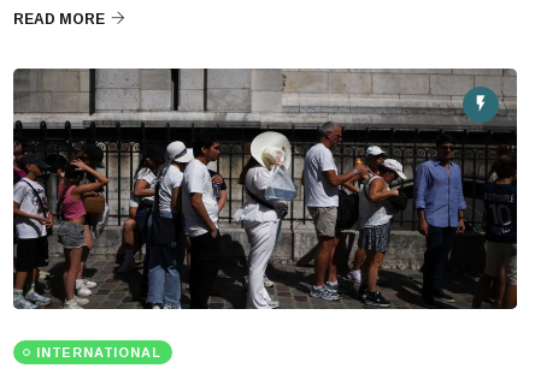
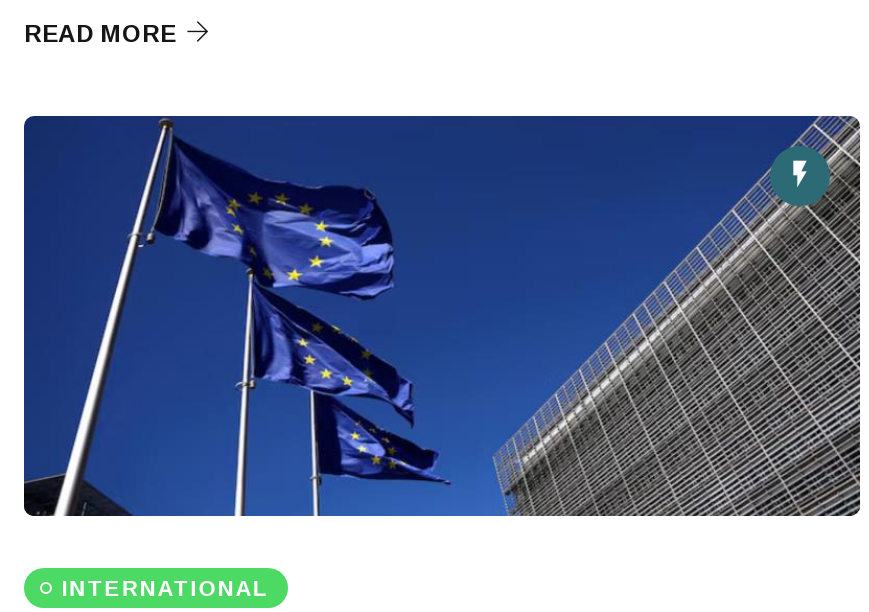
- [image]
+ [image]
